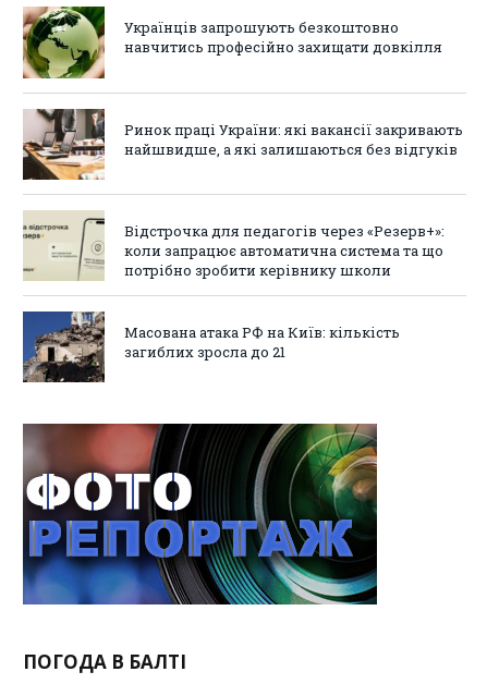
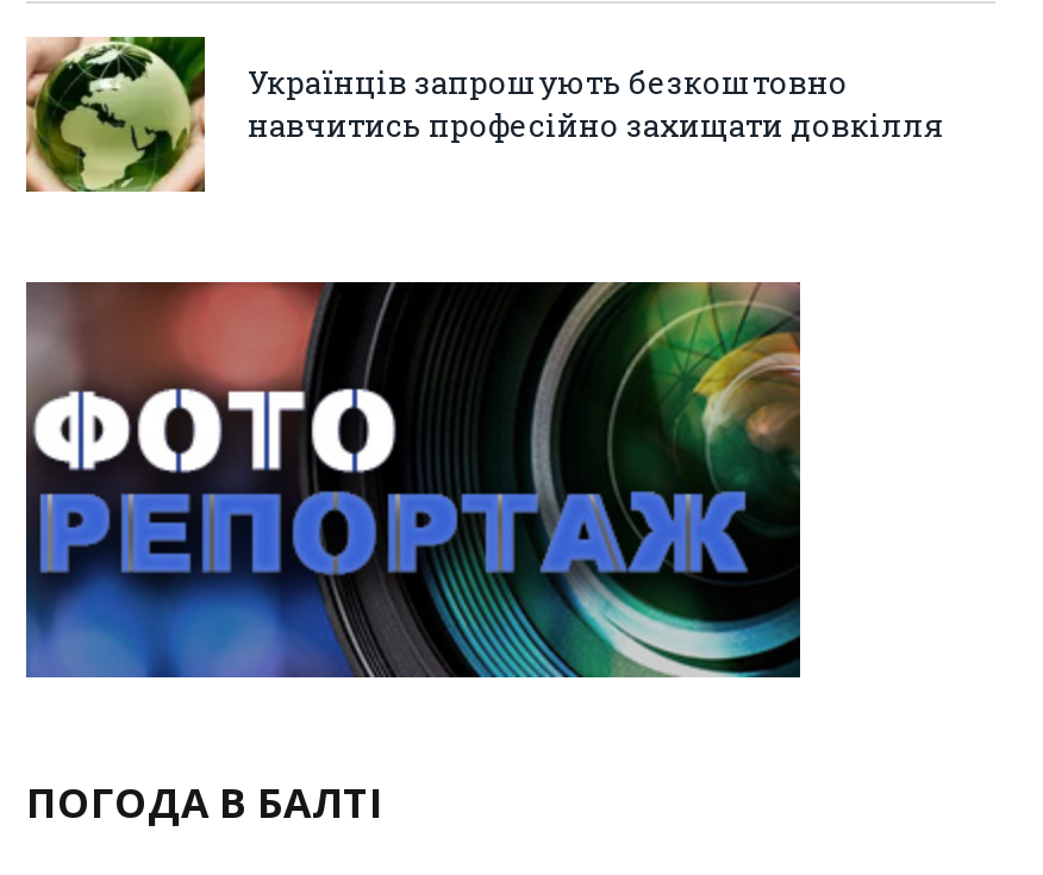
- [image]
- Ринок праці України: які вакансії закривають
- найшвидше, а які залишаються без відгуків

- [image]
- Відстрочка для педагогів через «Резерв+»:
- коли запрацює автоматична система та що
- потрібно зробити керівнику школи
- Масована атака РФ на Київ: кількість
- загиблих зросла до 21

- [image]
